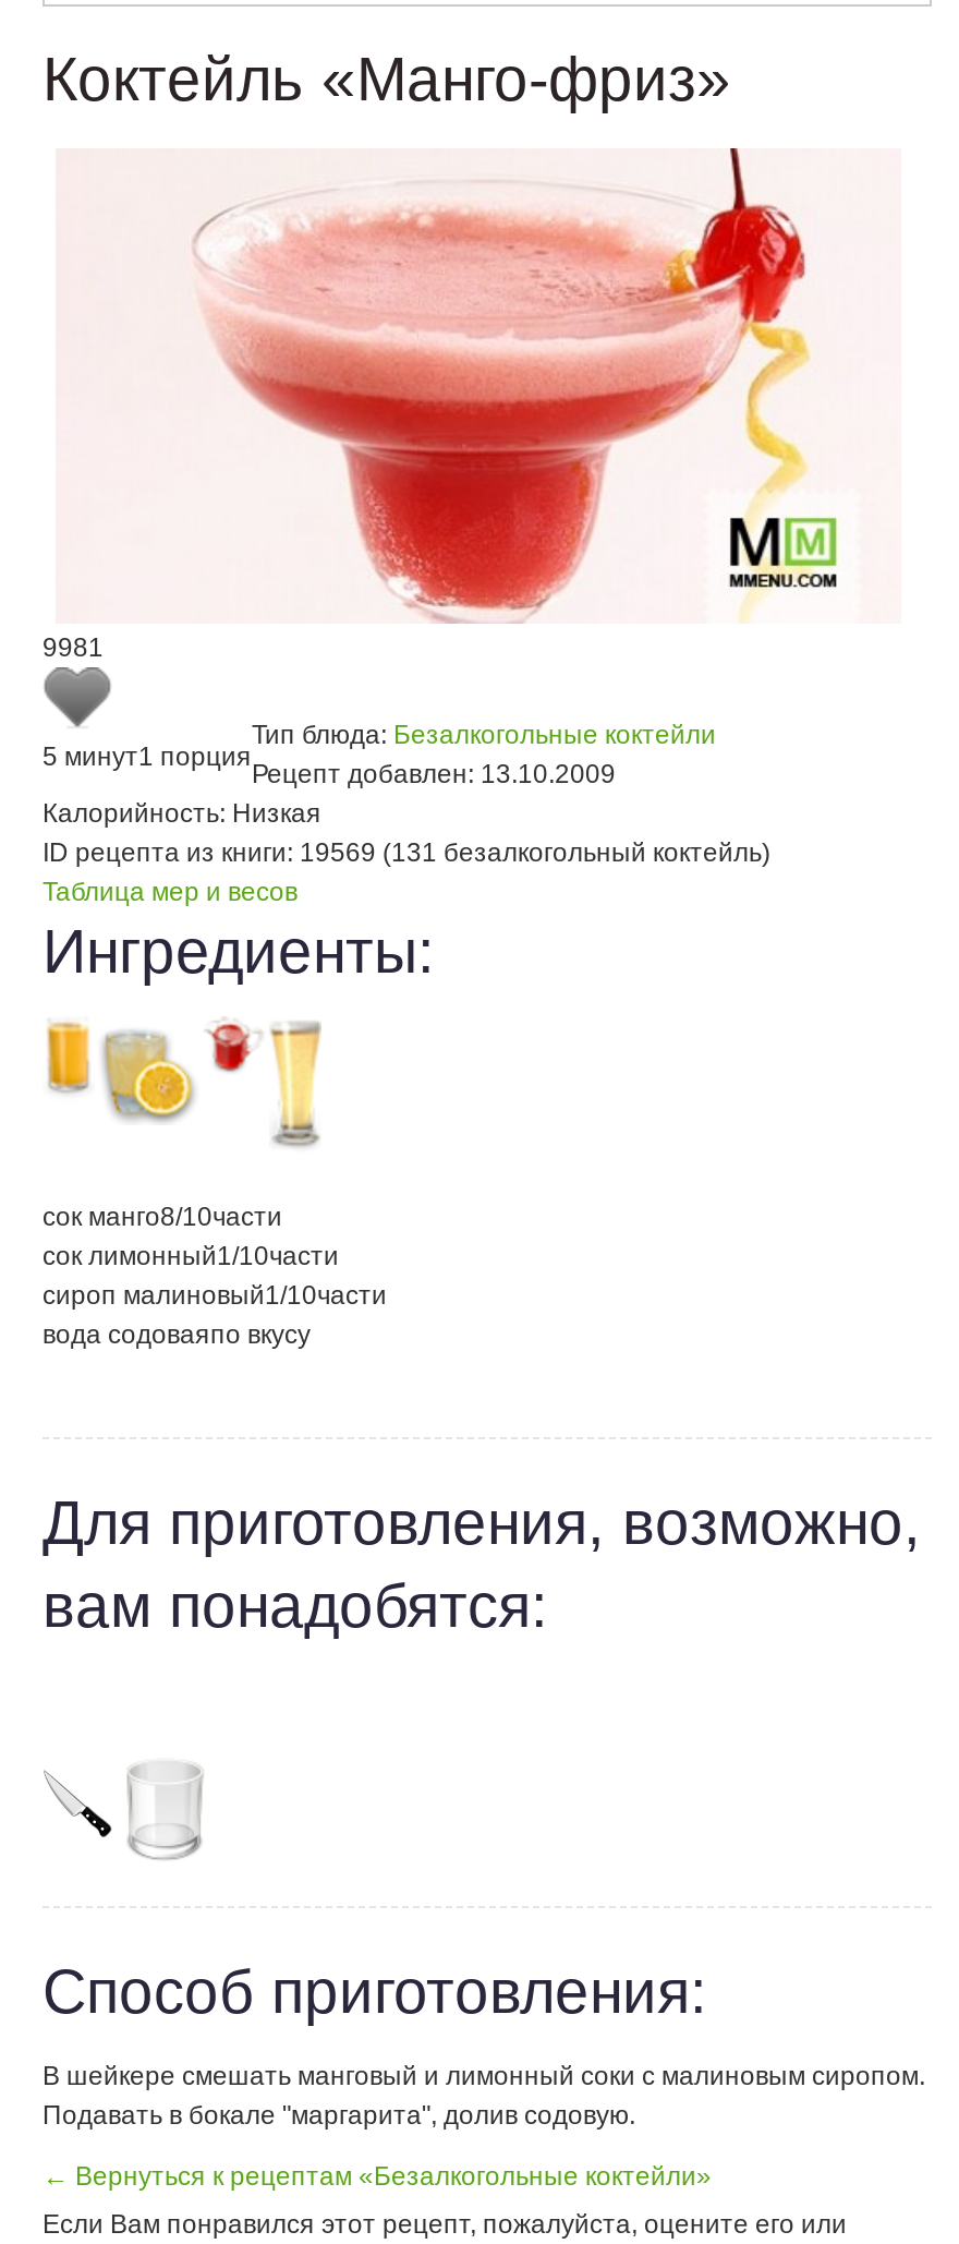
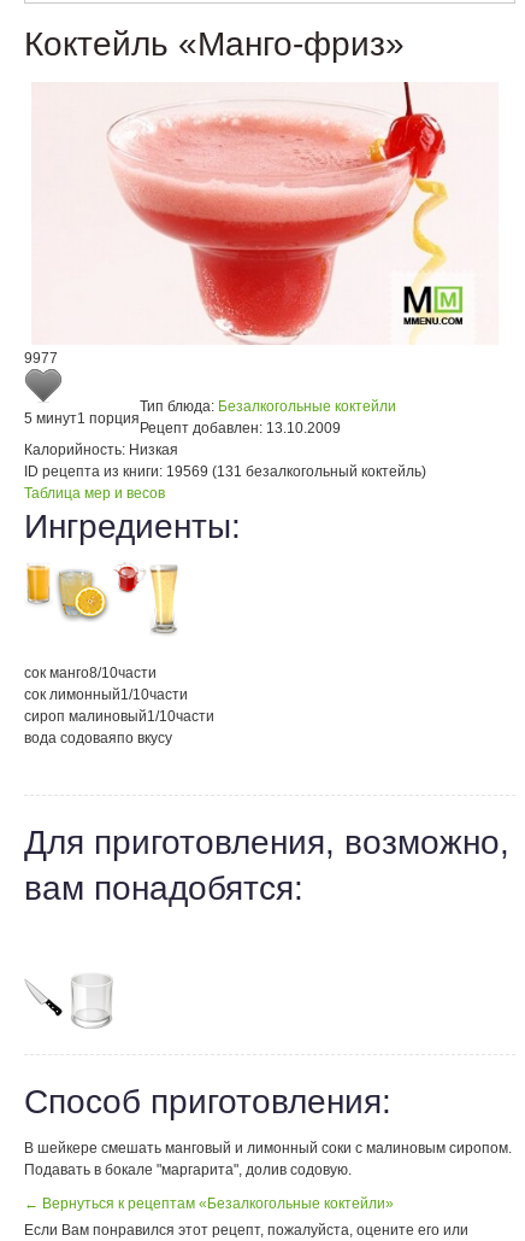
- 9981
+ 9977
